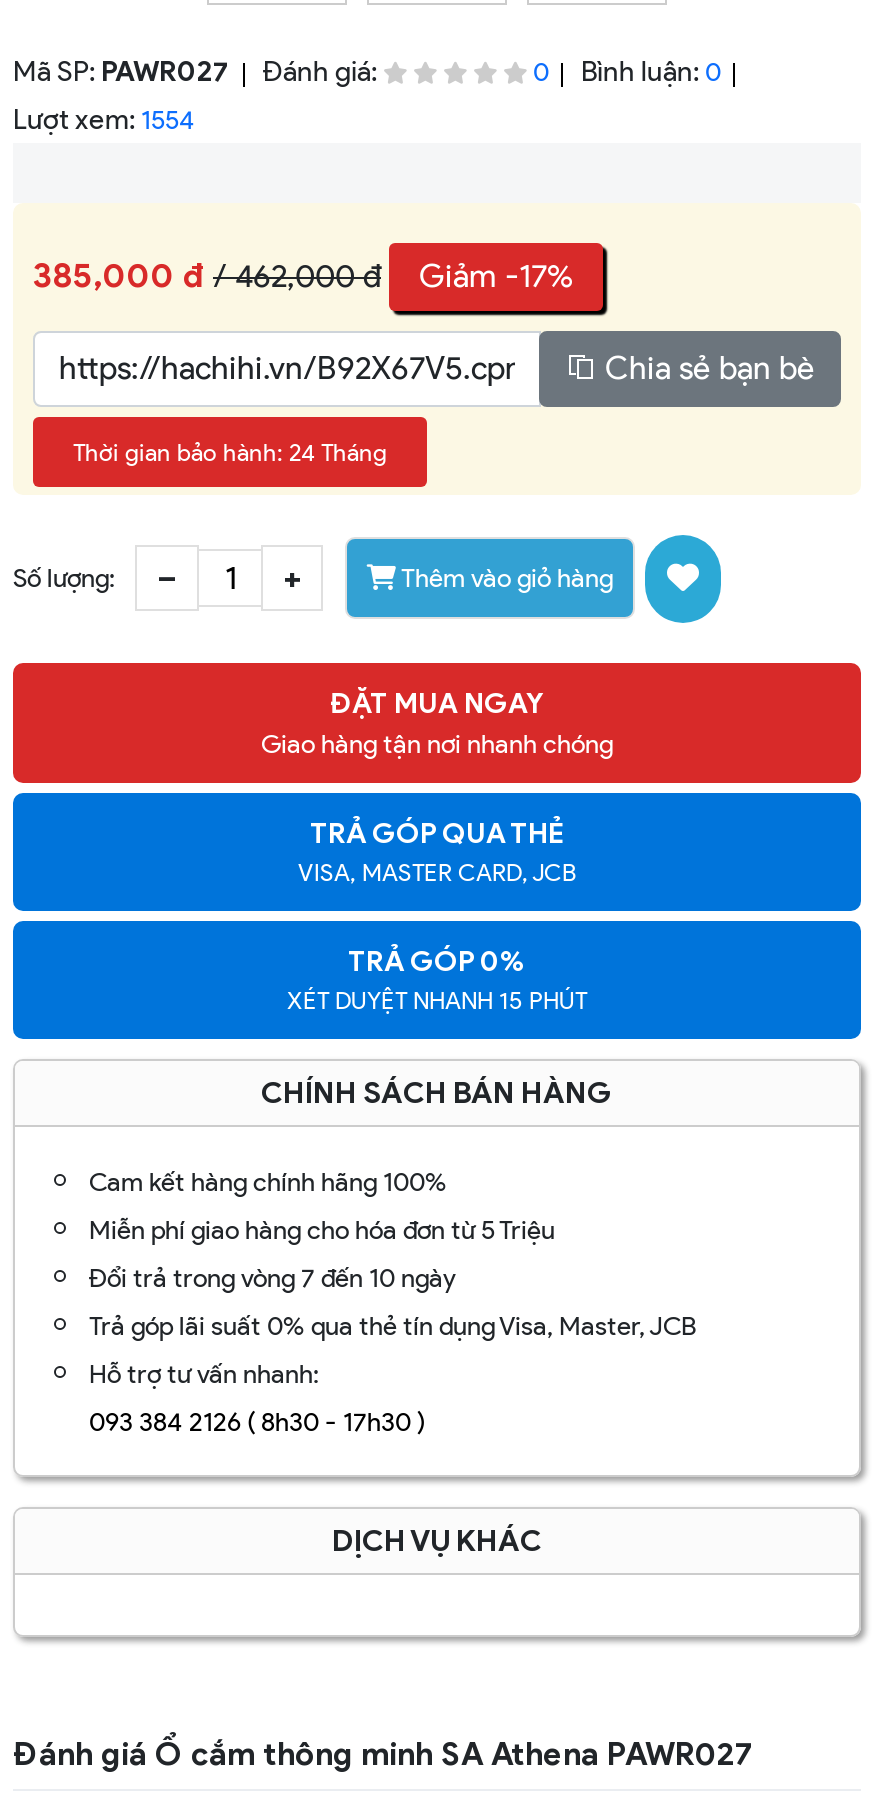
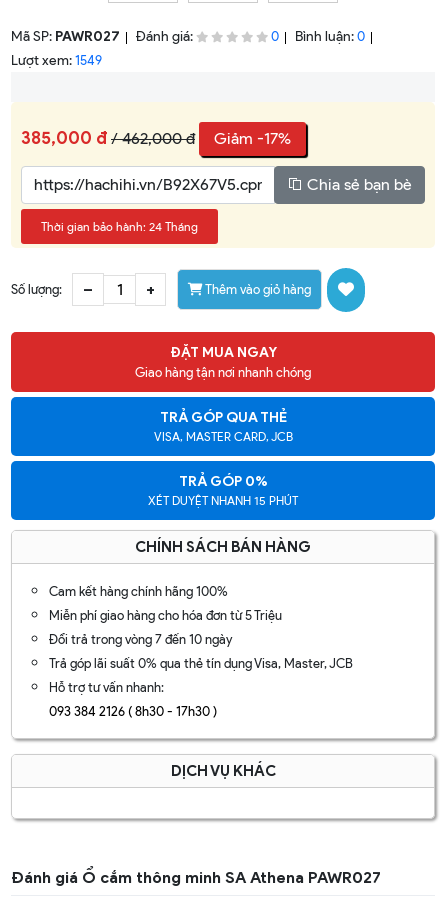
- Lượt xem: 1554
+ Lượt xem: 1549
